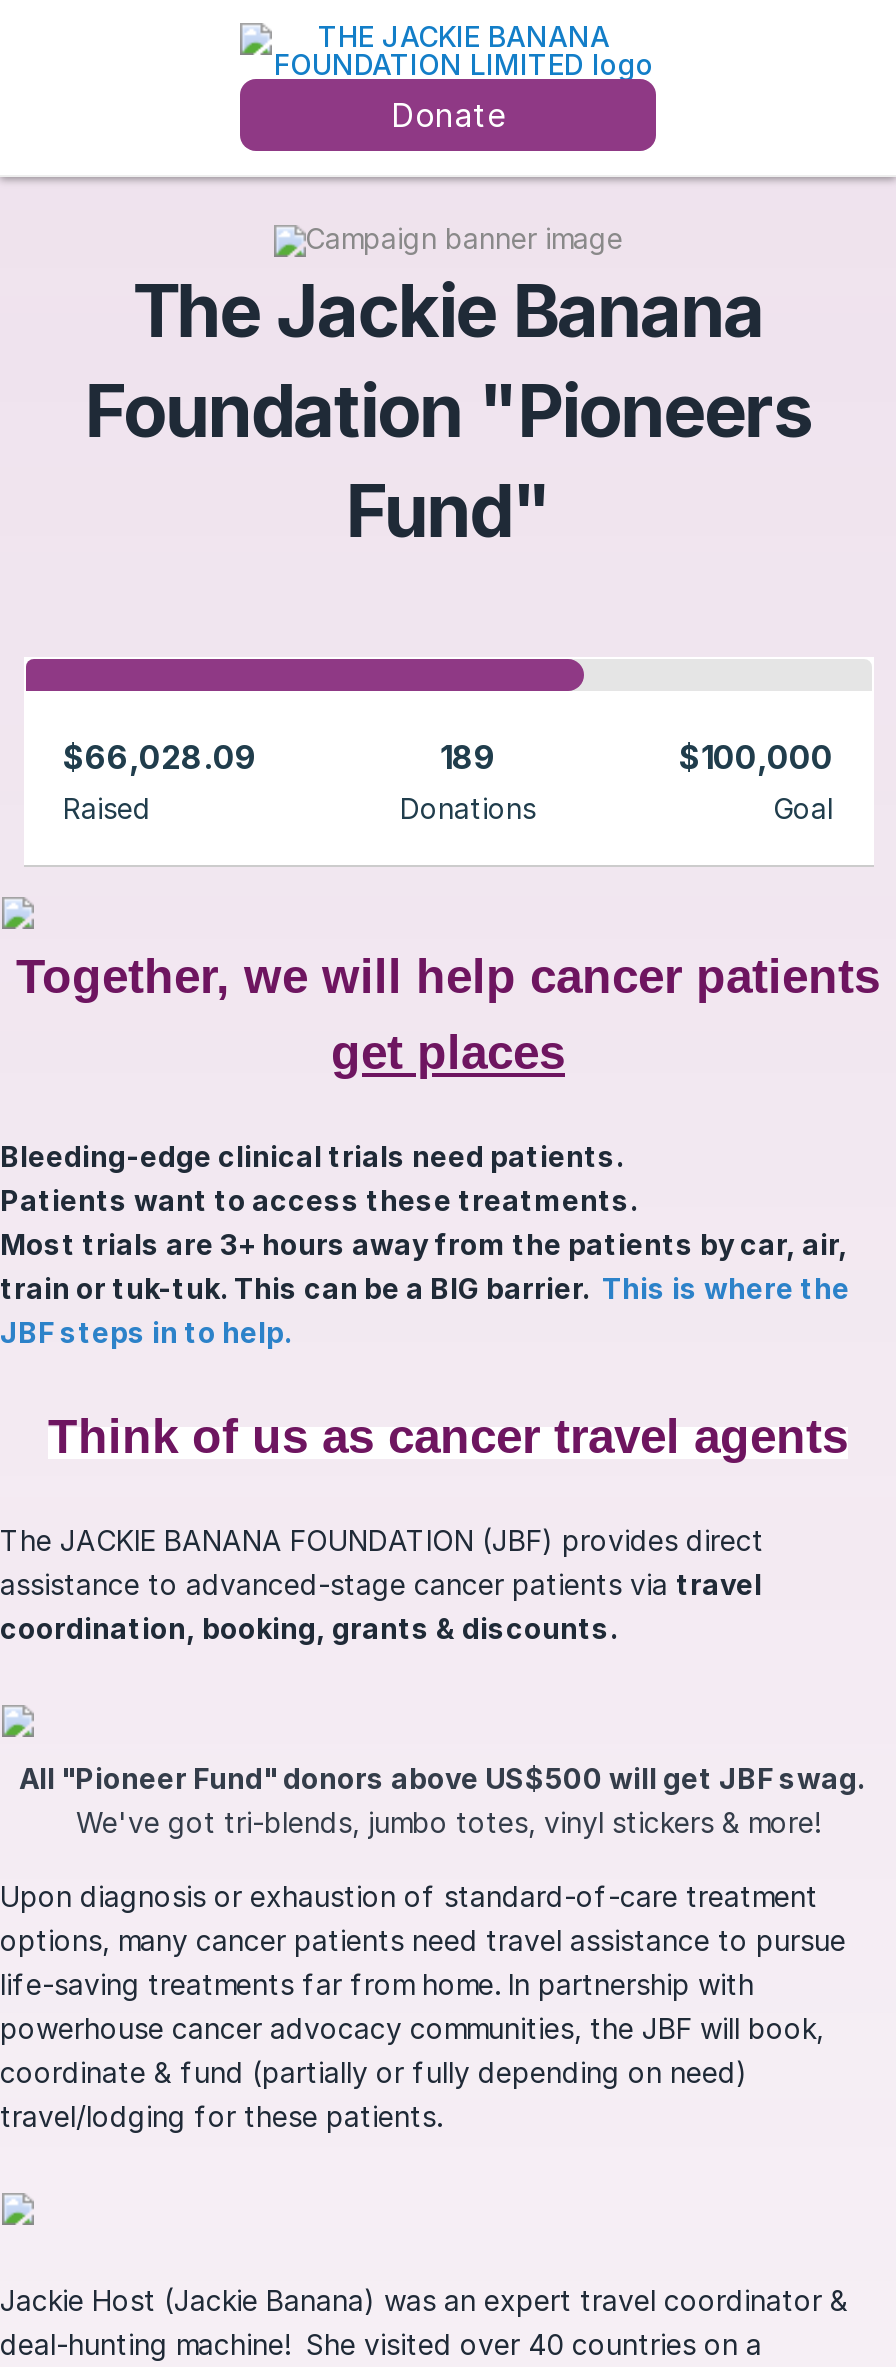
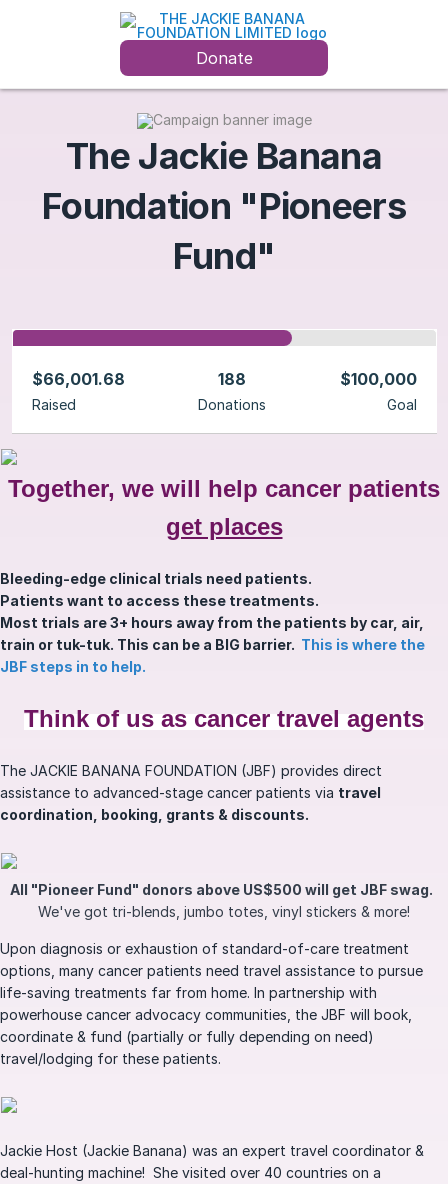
- $66,028.09
+ $66,001.68

- 189
+ 188
